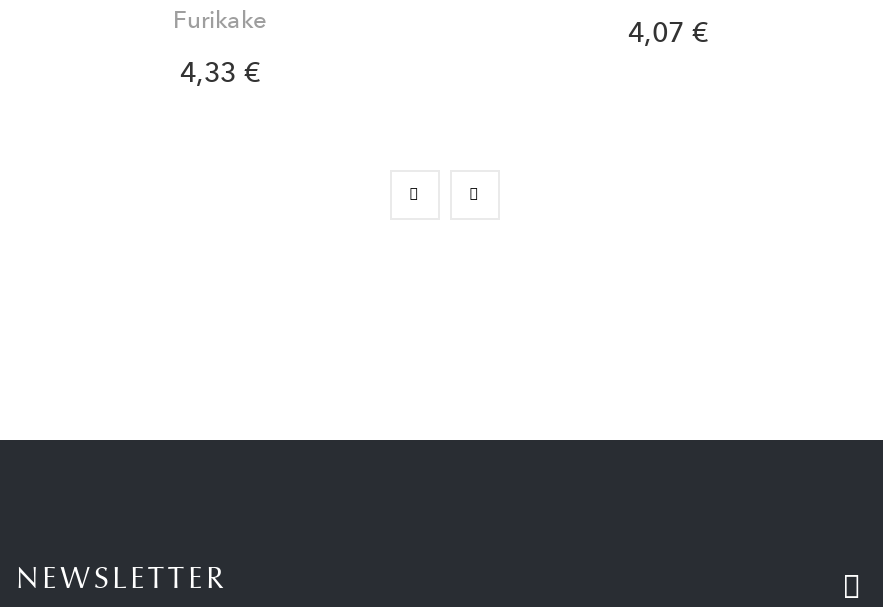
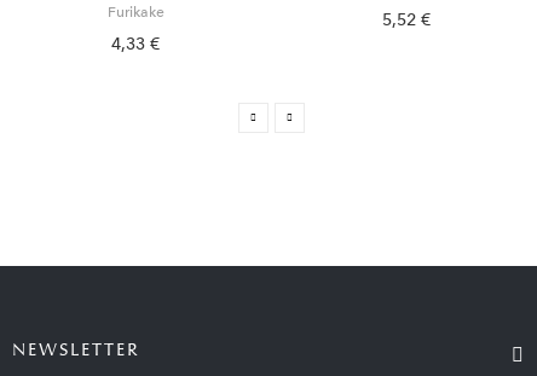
- 4,07 €
+ 5,52 €
